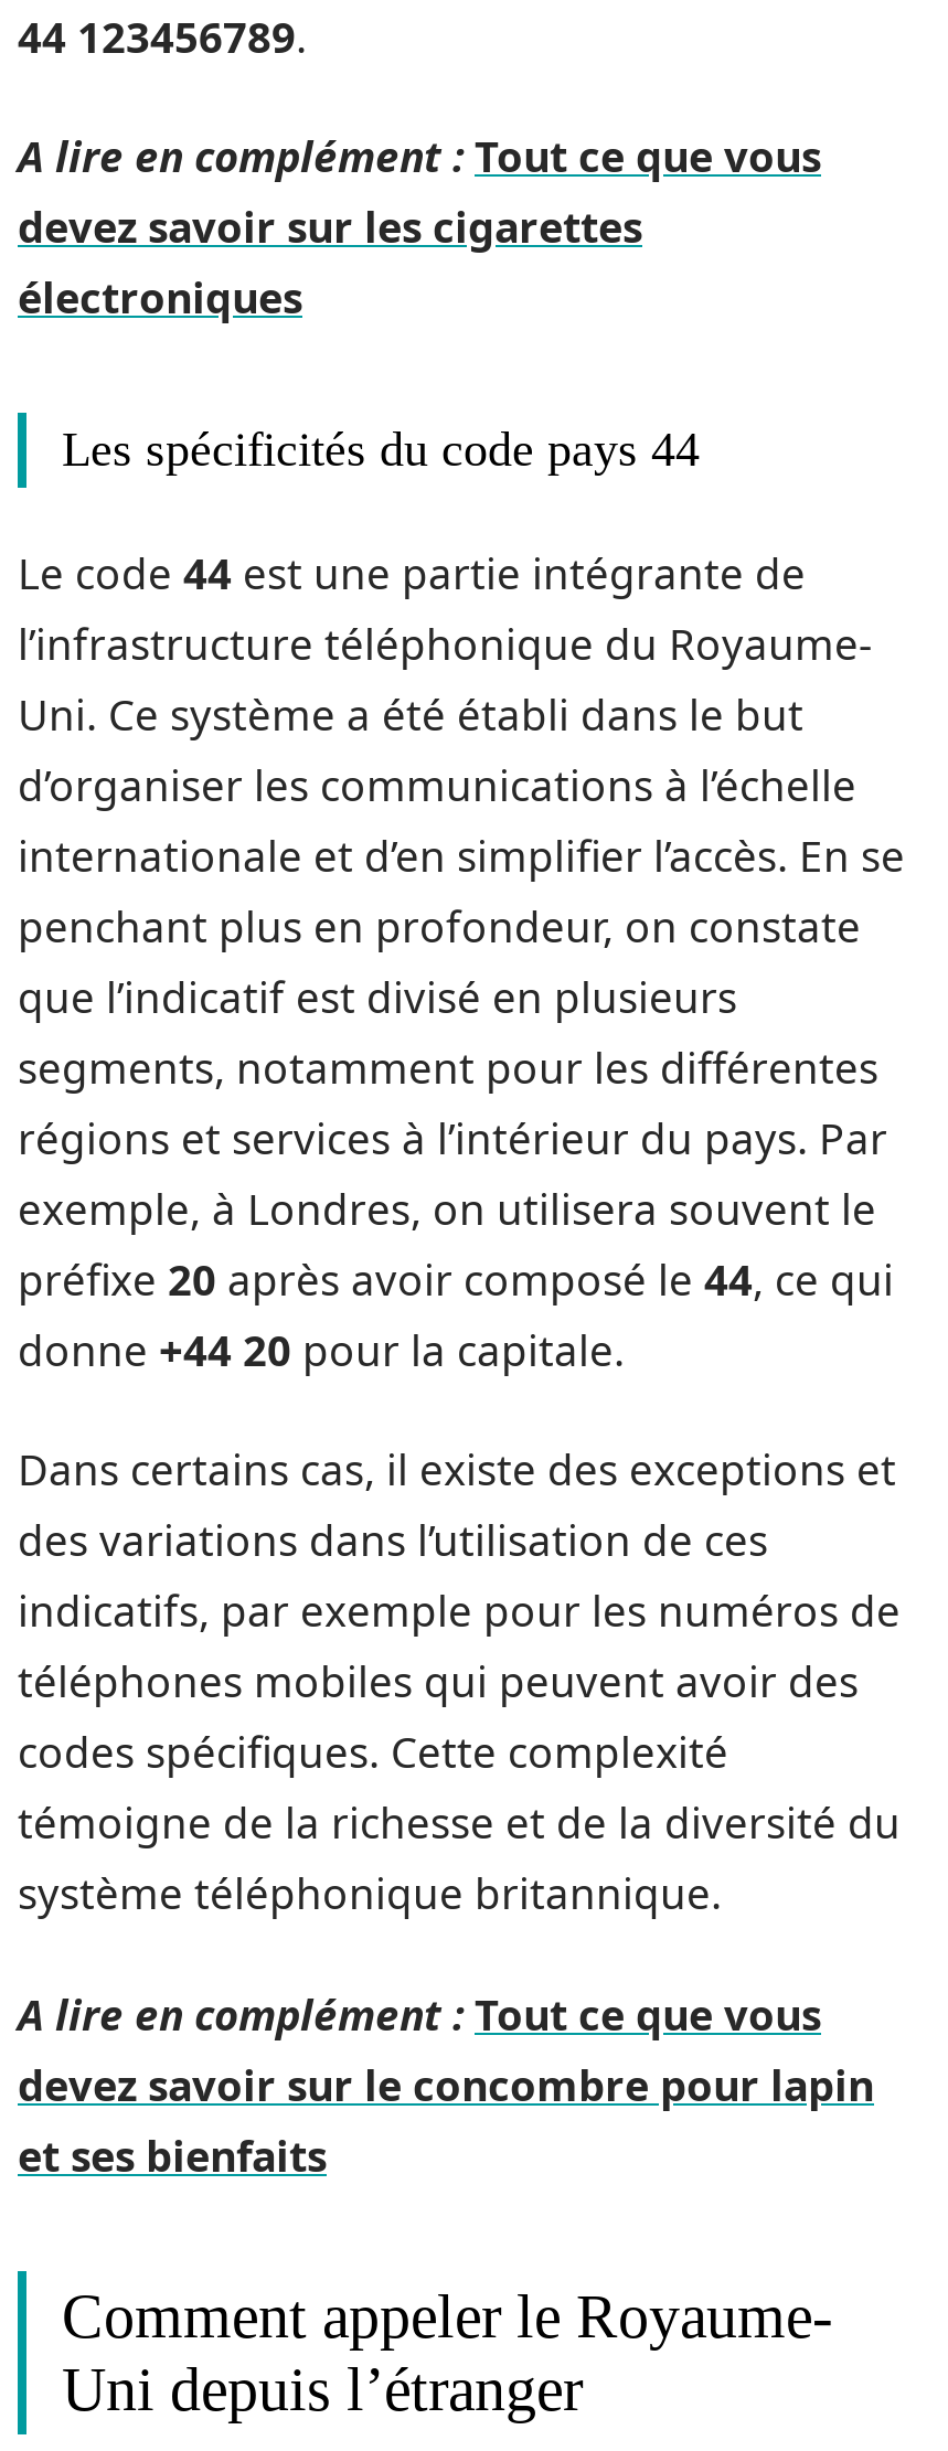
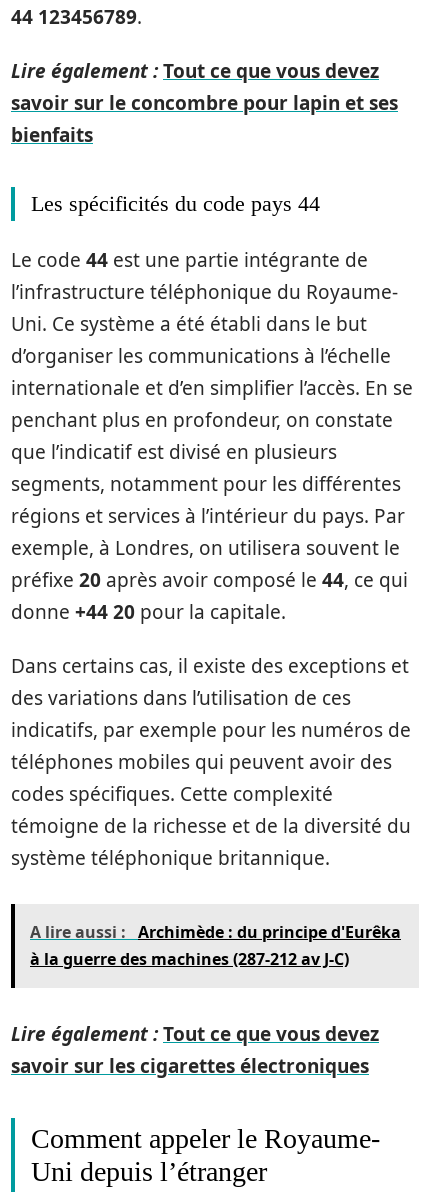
- A lire en complément : Tout ce que vous
- devez savoir sur les cigarettes
- électroniques
+ Lire également : Tout ce que vous devez
+ savoir sur le concombre pour lapin et ses
+ bienfaits

- A lire en complément : Tout ce que vous
- devez savoir sur le concombre pour lapin
- et ses bienfaits
+ A lire aussi : Archimède : du principe d'Eurêka
+ à la guerre des machines (287-212 av J-C)
+ Lire également : Tout ce que vous devez
+ savoir sur les cigarettes électroniques
